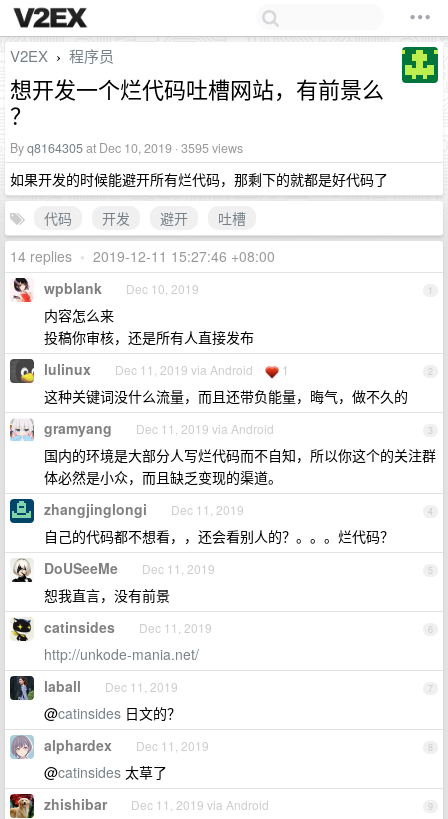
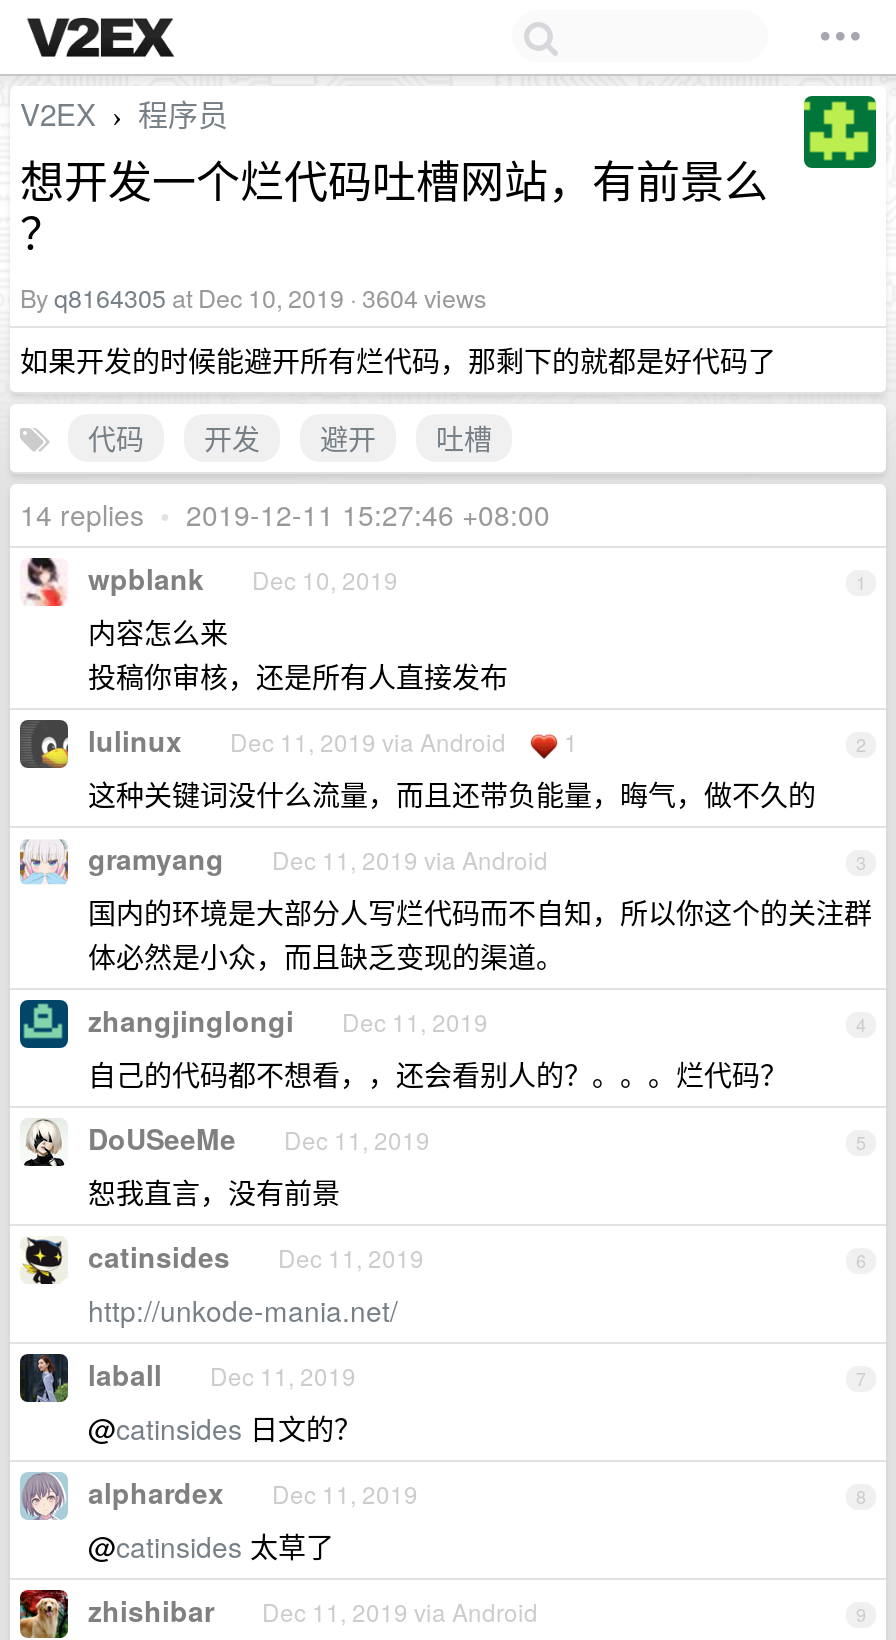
- By q8164305 at Dec 10, 2019 · 3595 views
+ By q8164305 at Dec 10, 2019 · 3604 views
